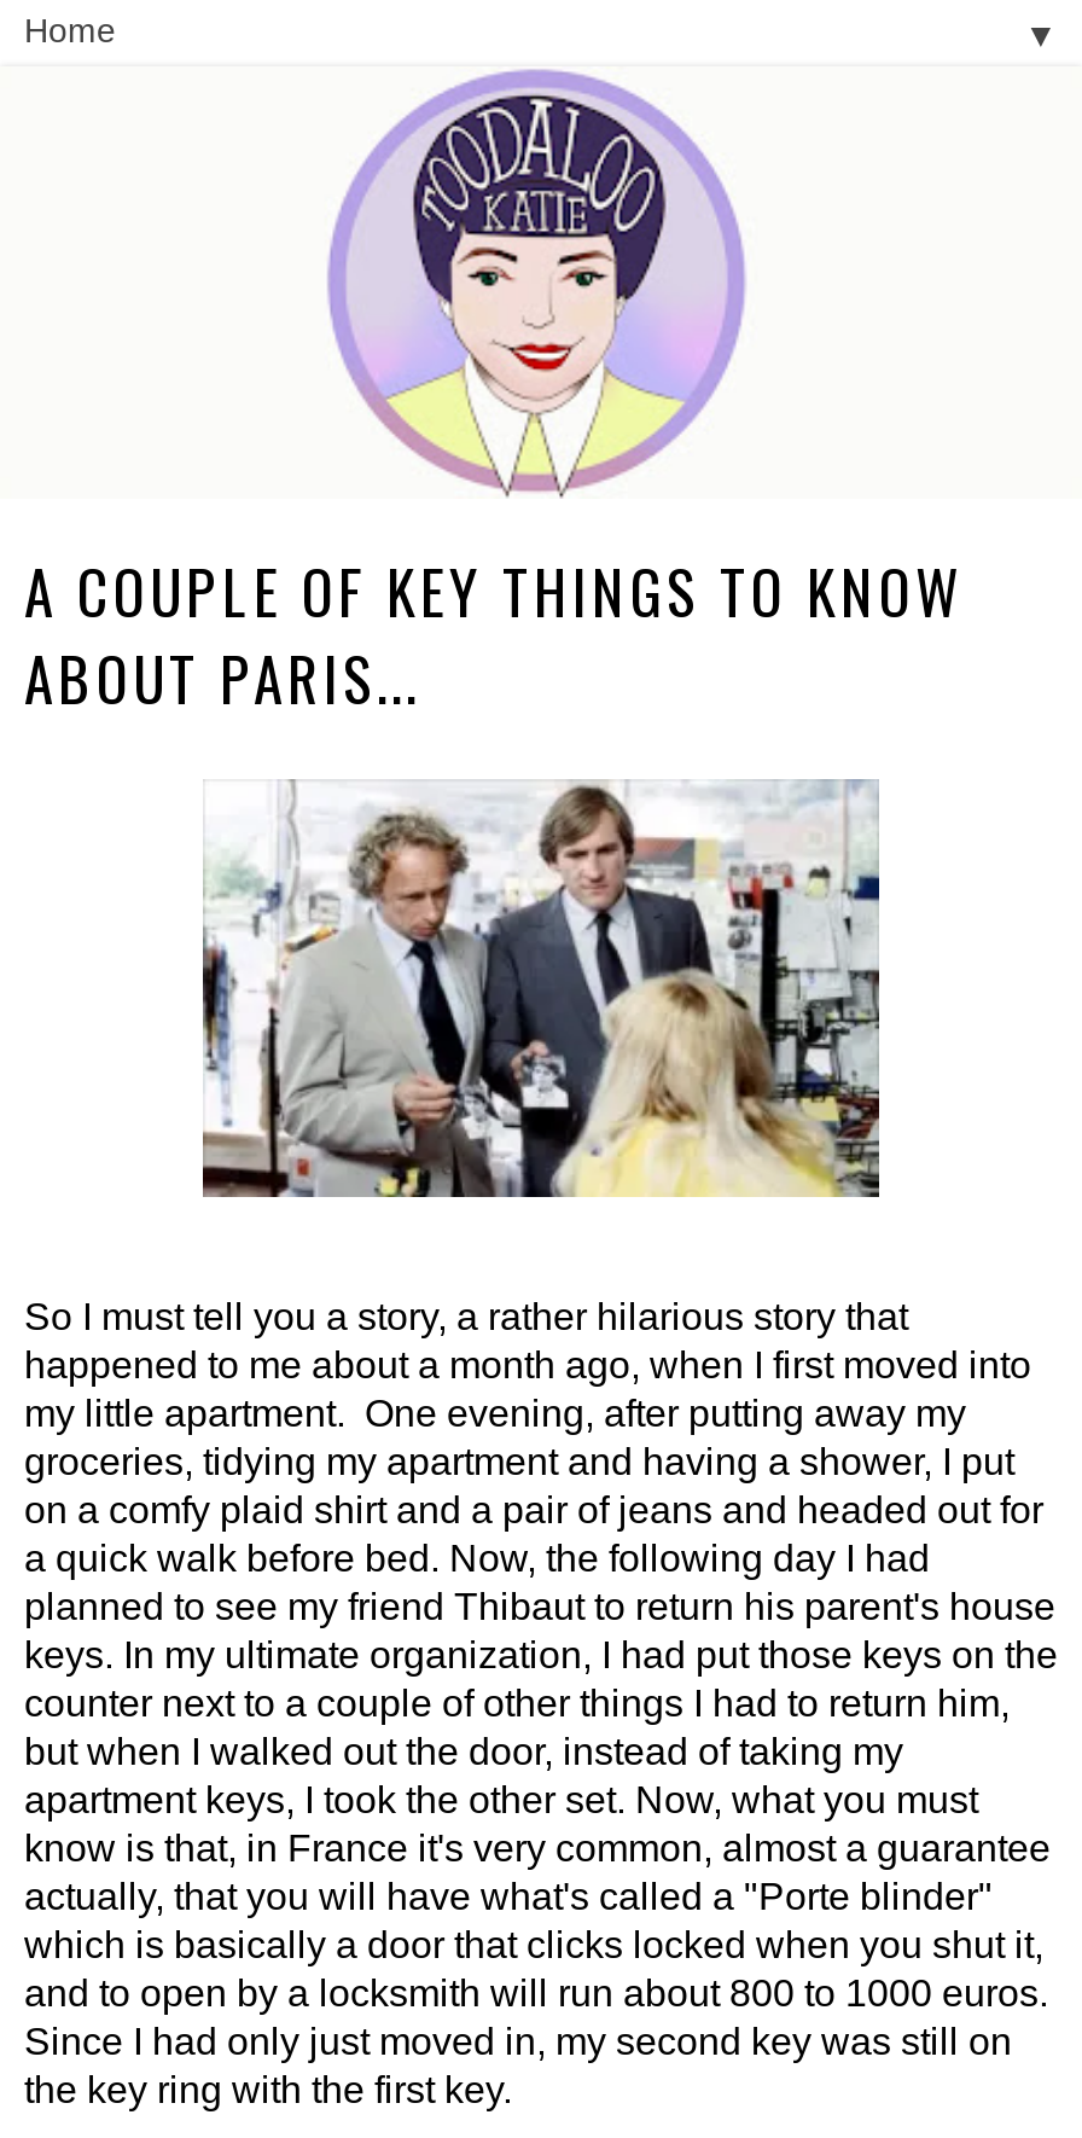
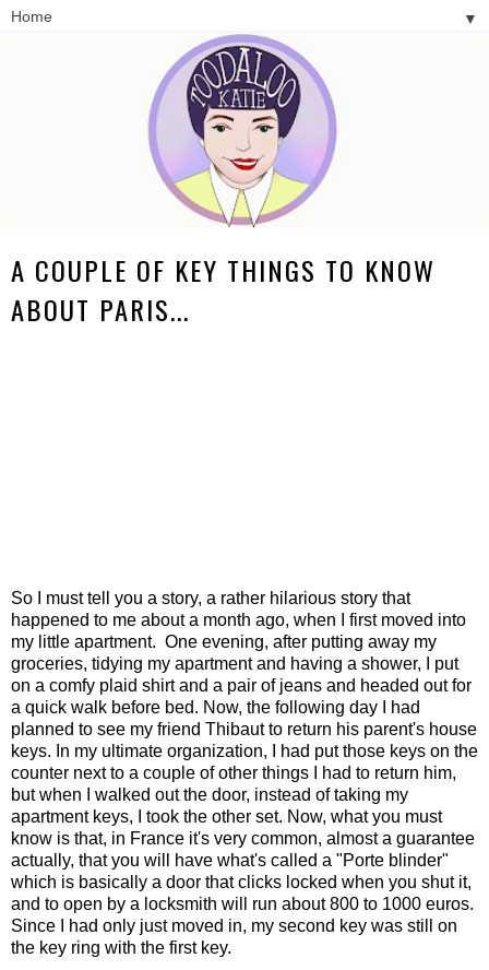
- [image]
